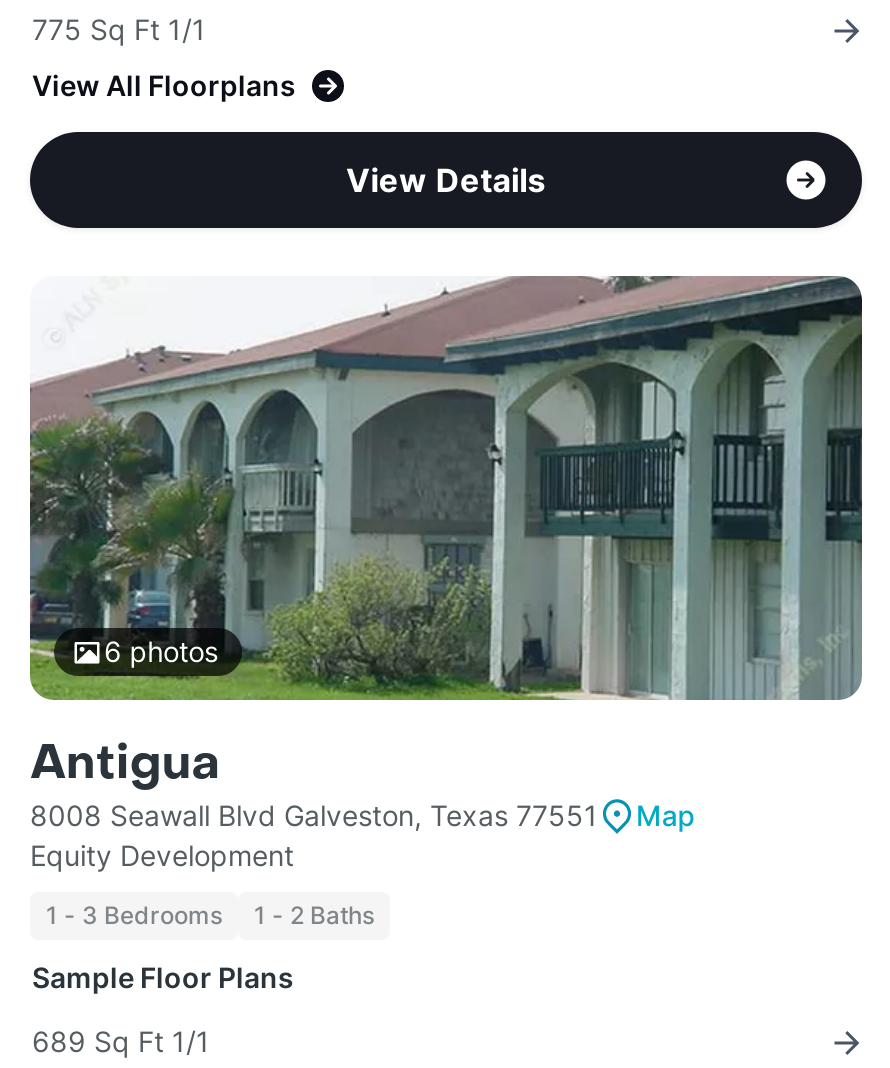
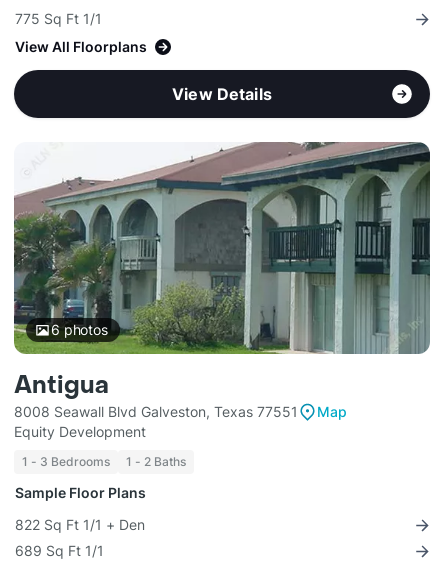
+ 822 Sq Ft 1/1 + Den
